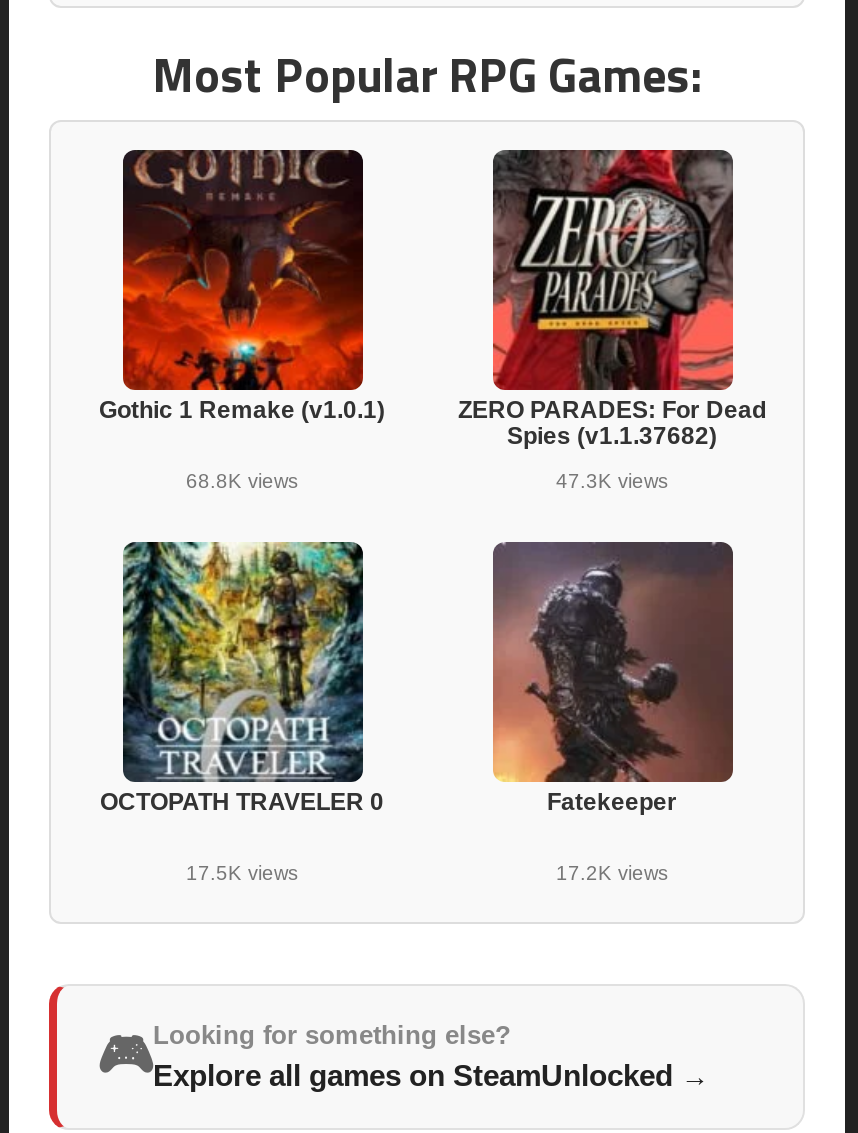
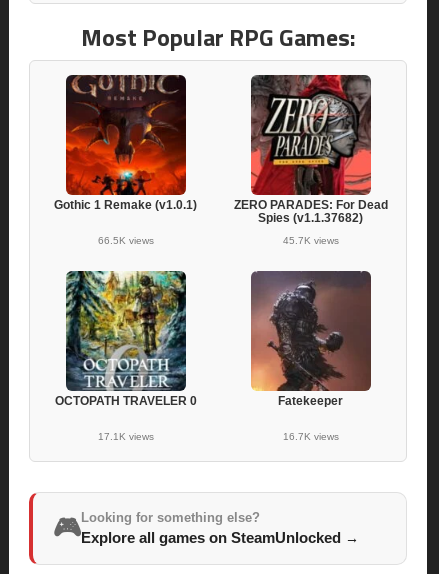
- 68.8K views
+ 66.5K views

- 47.3K views
+ 45.7K views

- 17.5K views
+ 17.1K views

- 17.2K views
+ 16.7K views
